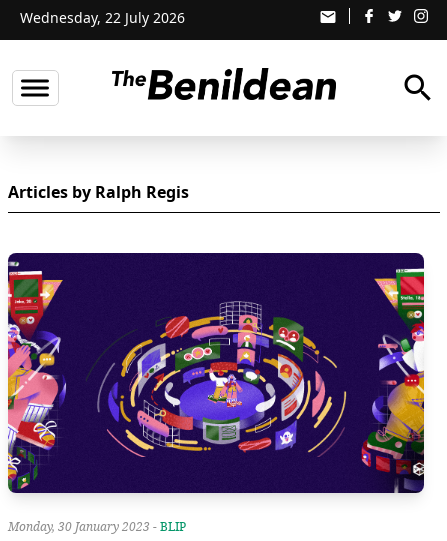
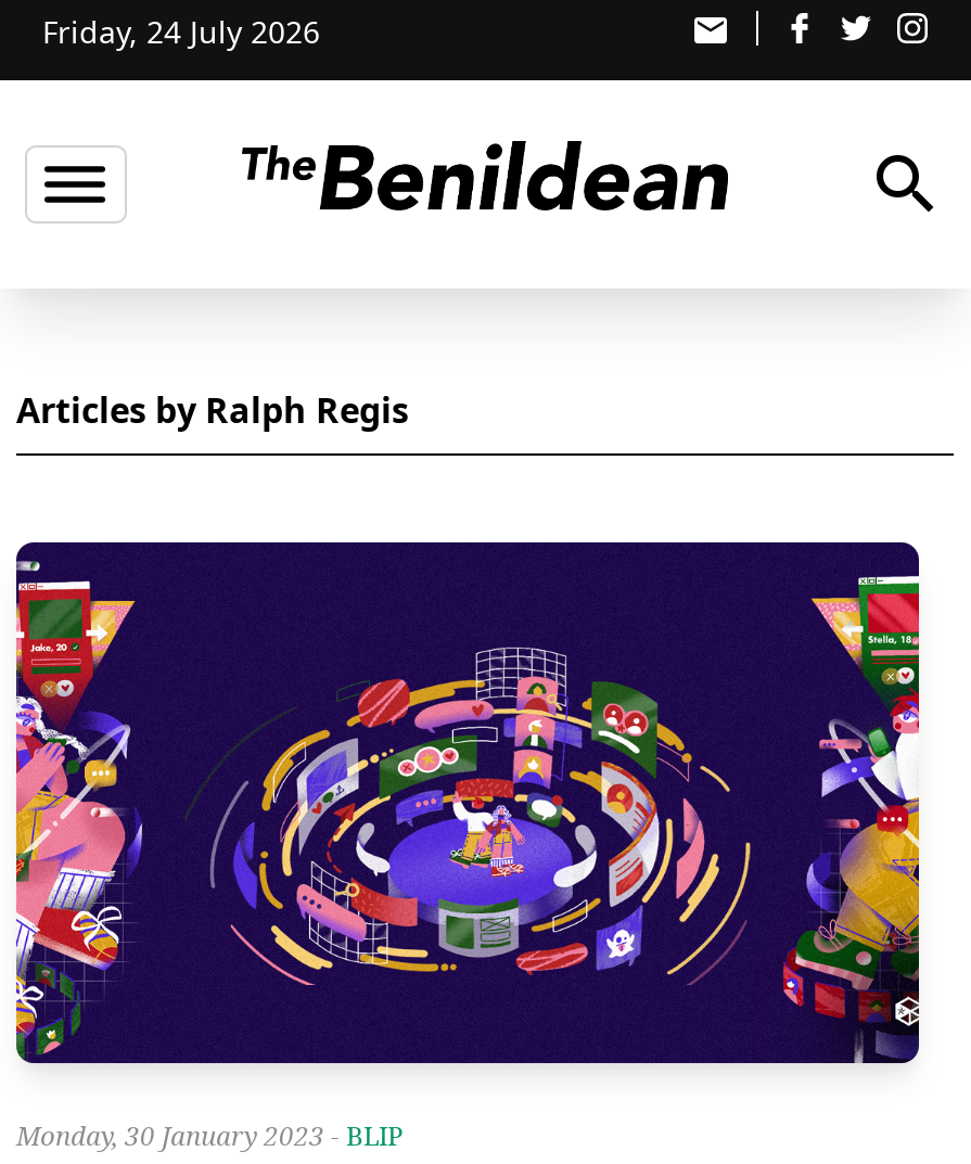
- Wednesday, 22 July 2026
+ Friday, 24 July 2026
